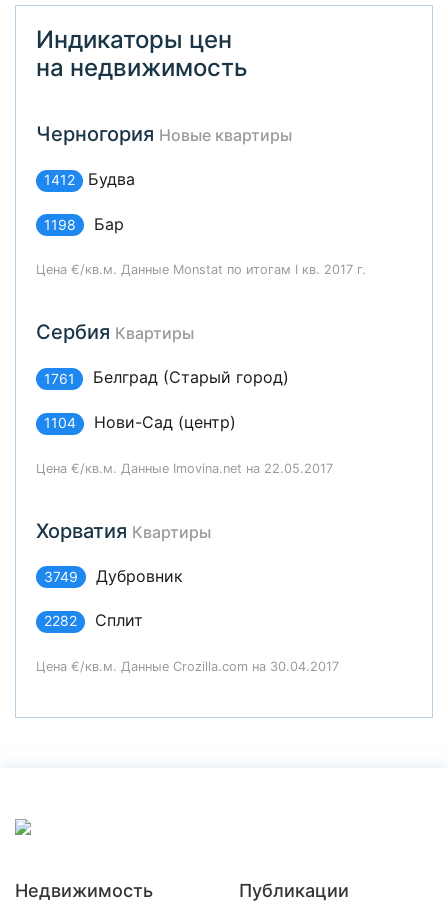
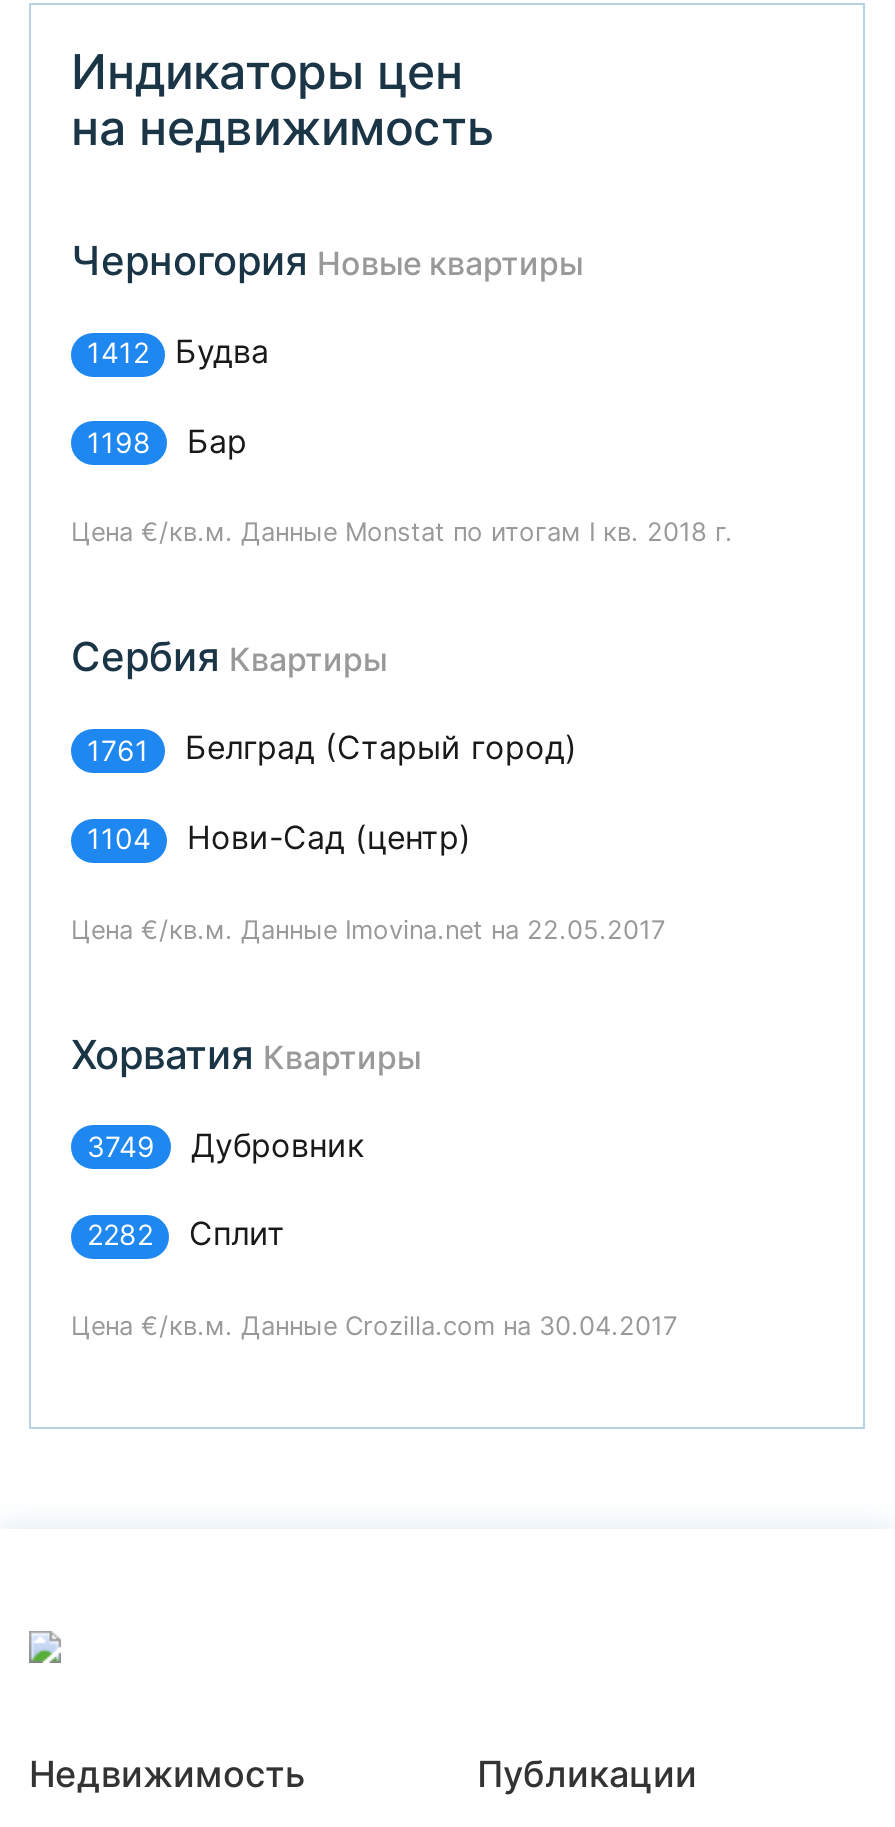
- Цена €/кв.м. Данные Monstat по итогам I кв. 2017 г.
+ Цена €/кв.м. Данные Monstat по итогам I кв. 2018 г.
